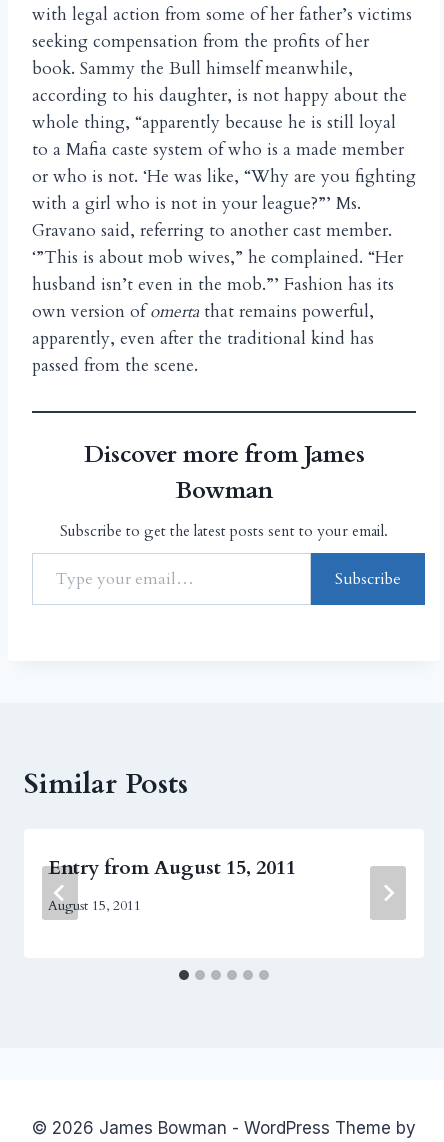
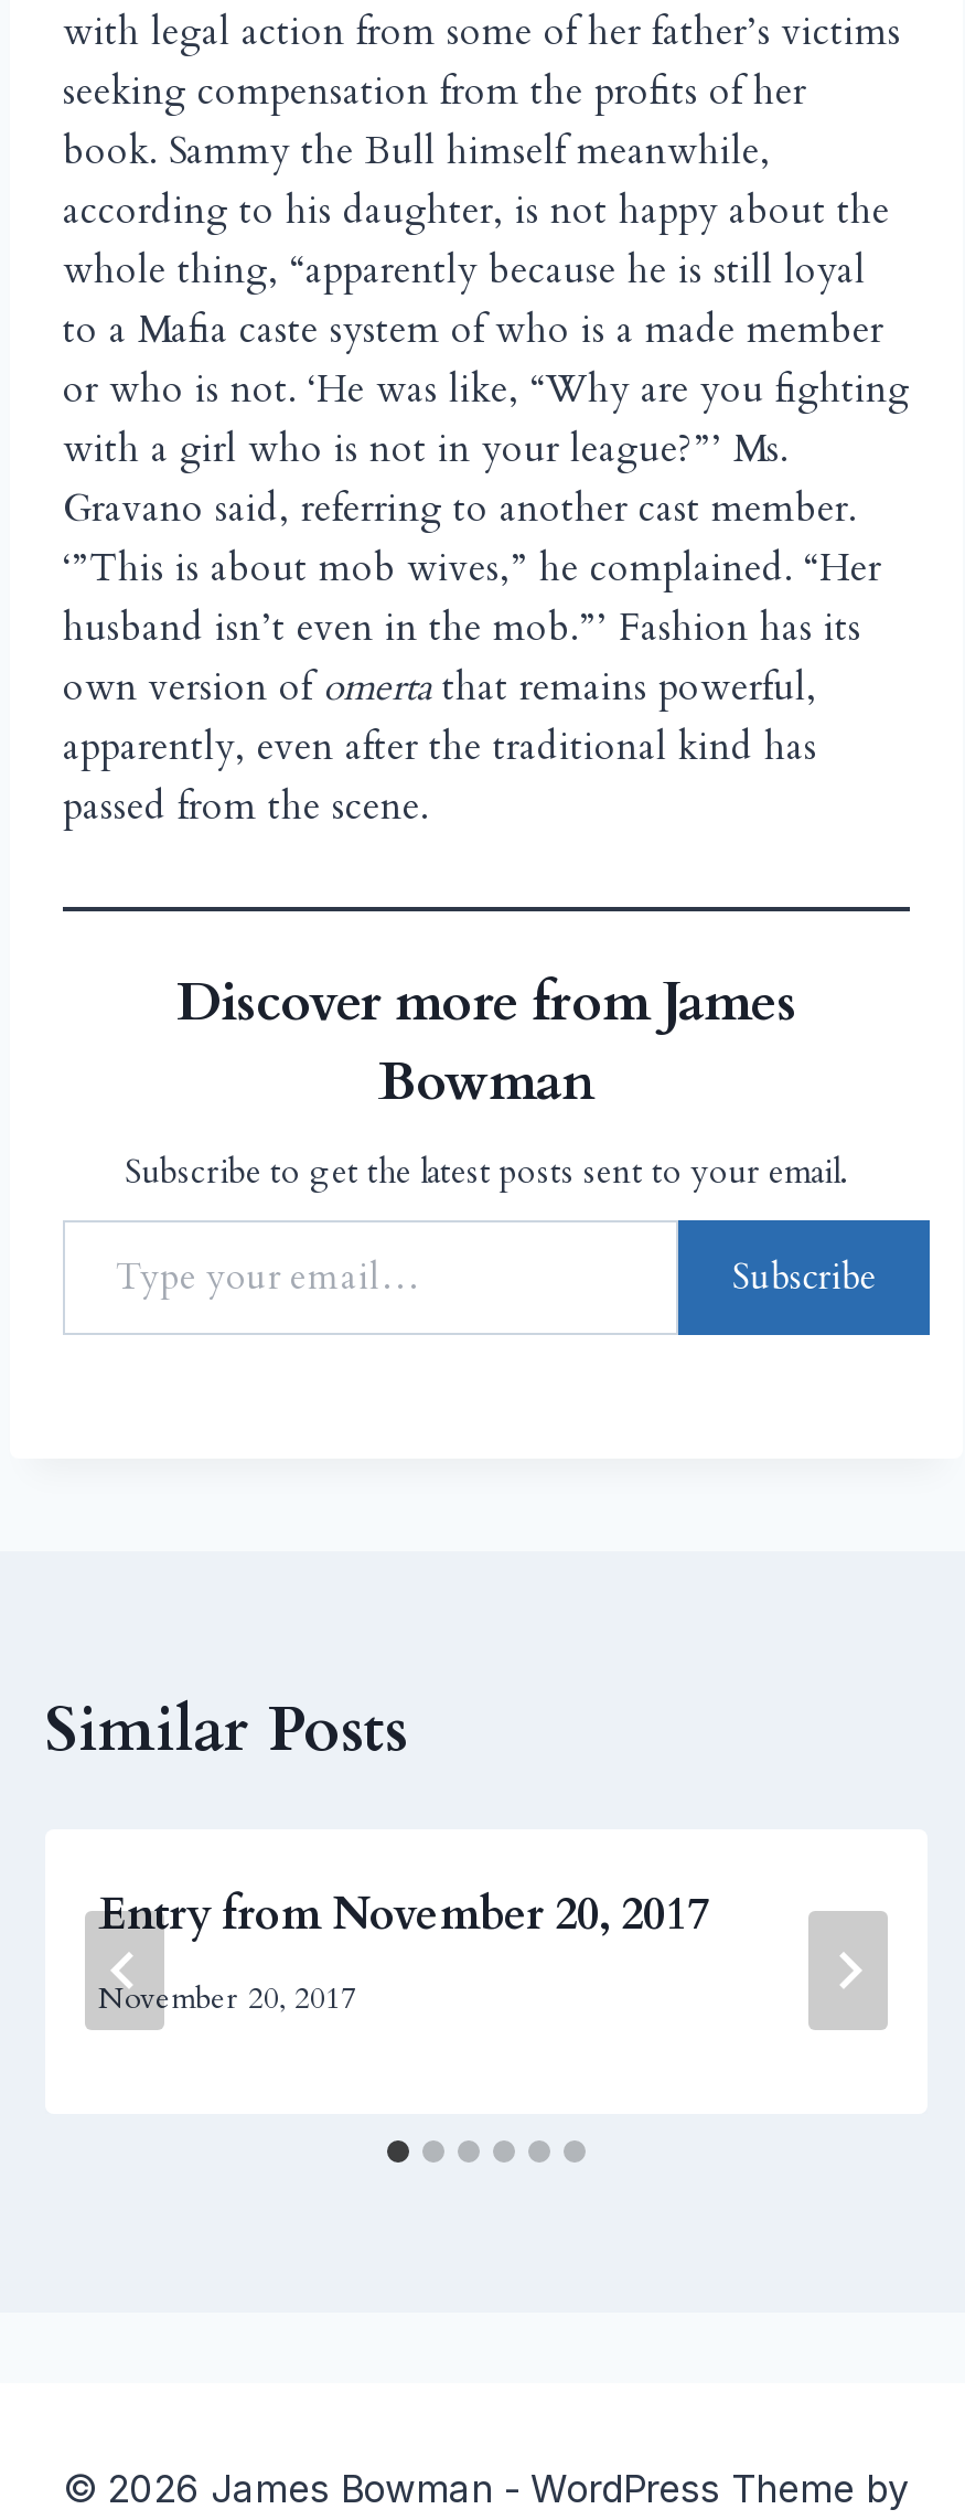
- Entry from August 15, 2011
+ Entry from November 20, 2017

- August 15, 2011
+ November 20, 2017
